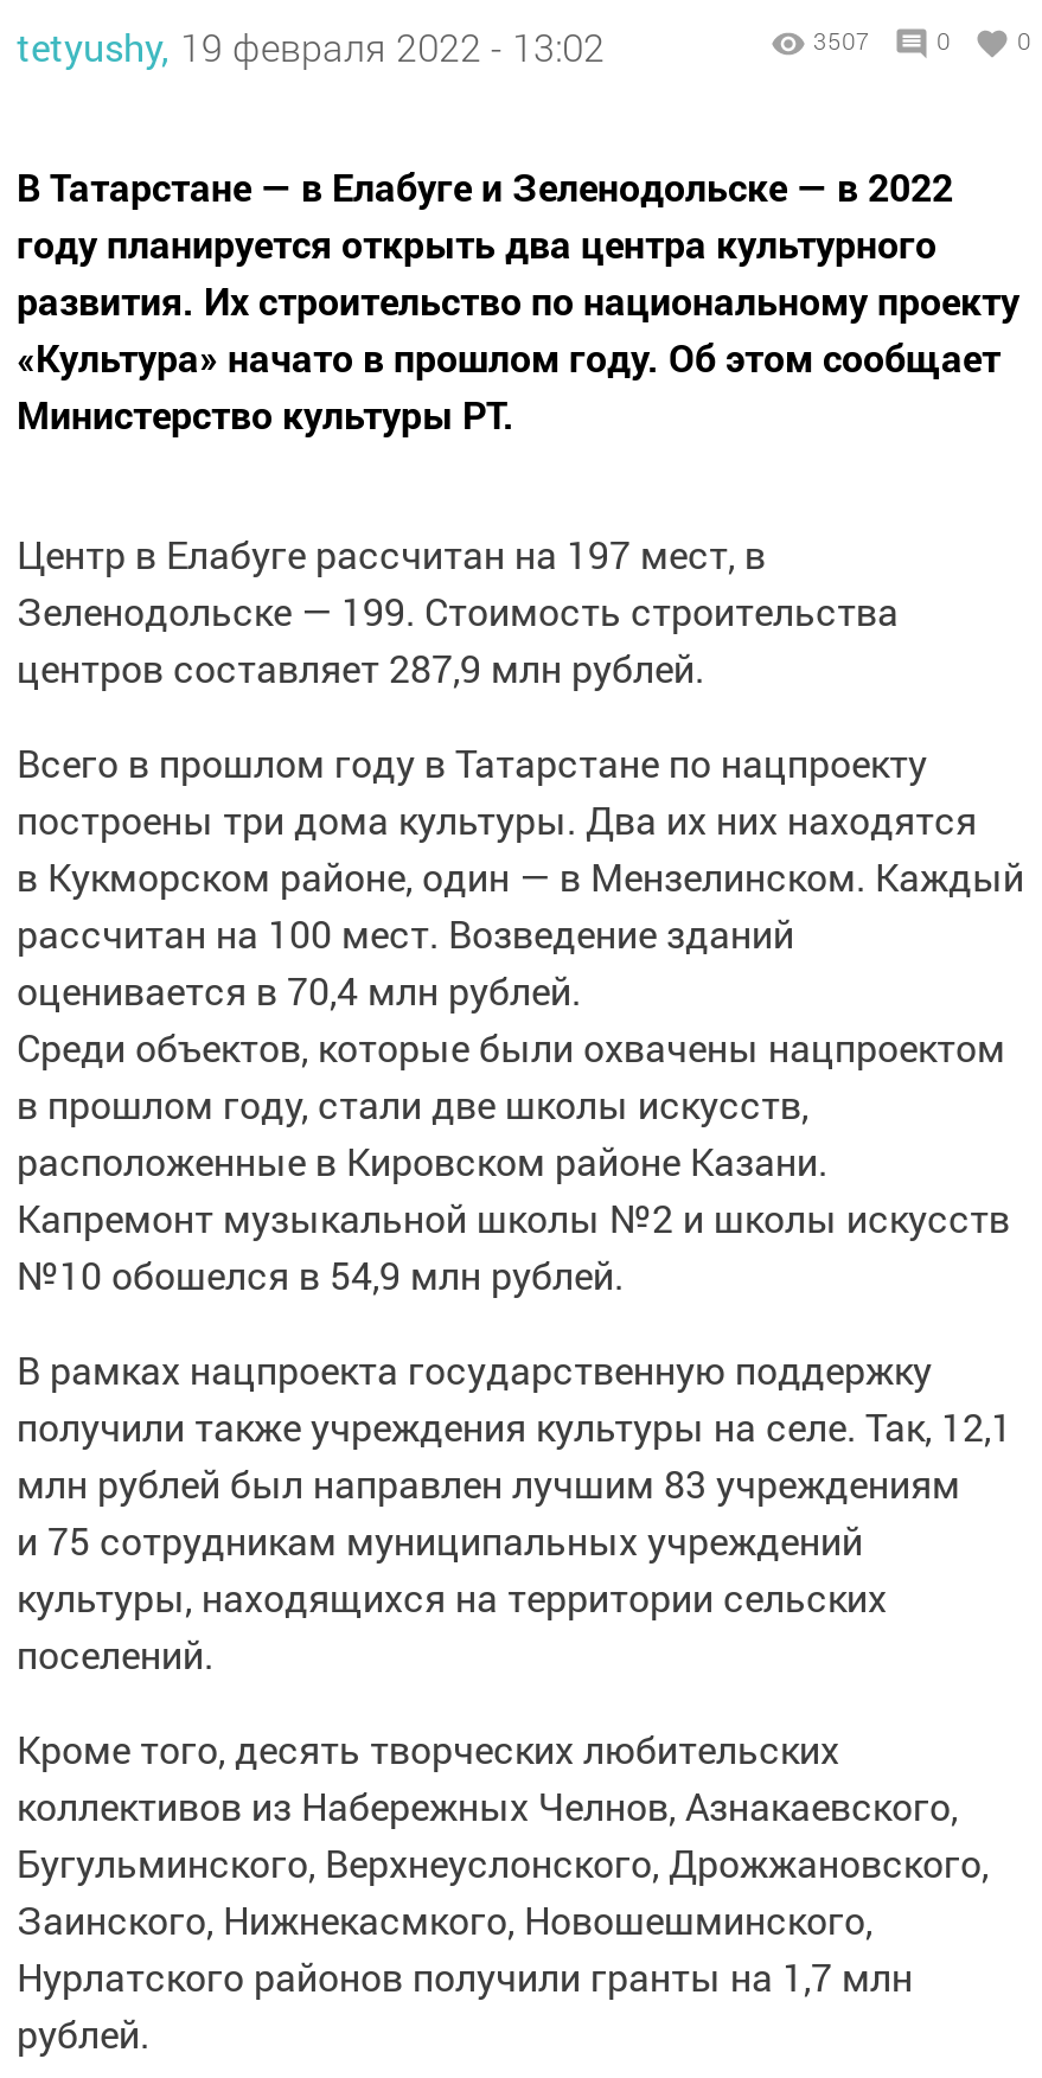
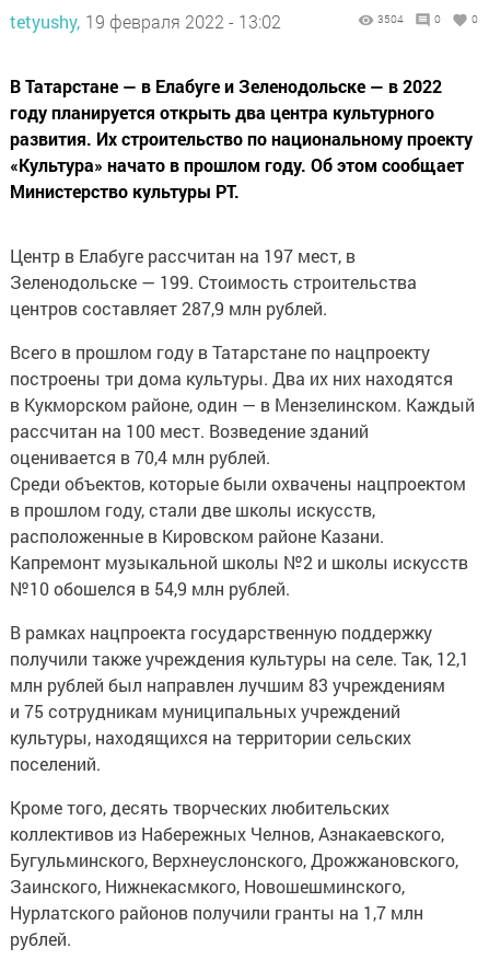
- 3507
+ 3504
